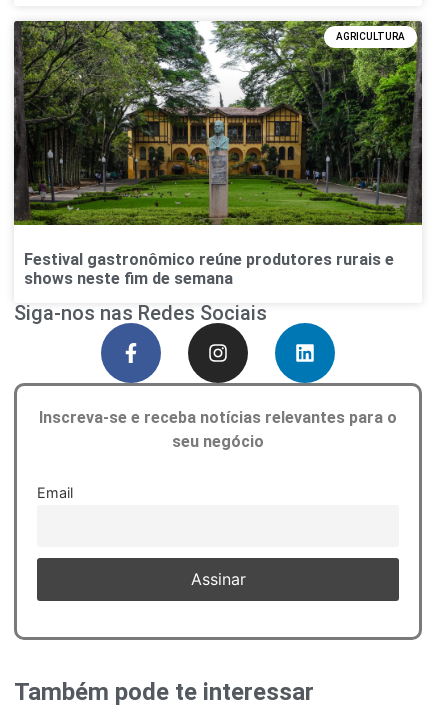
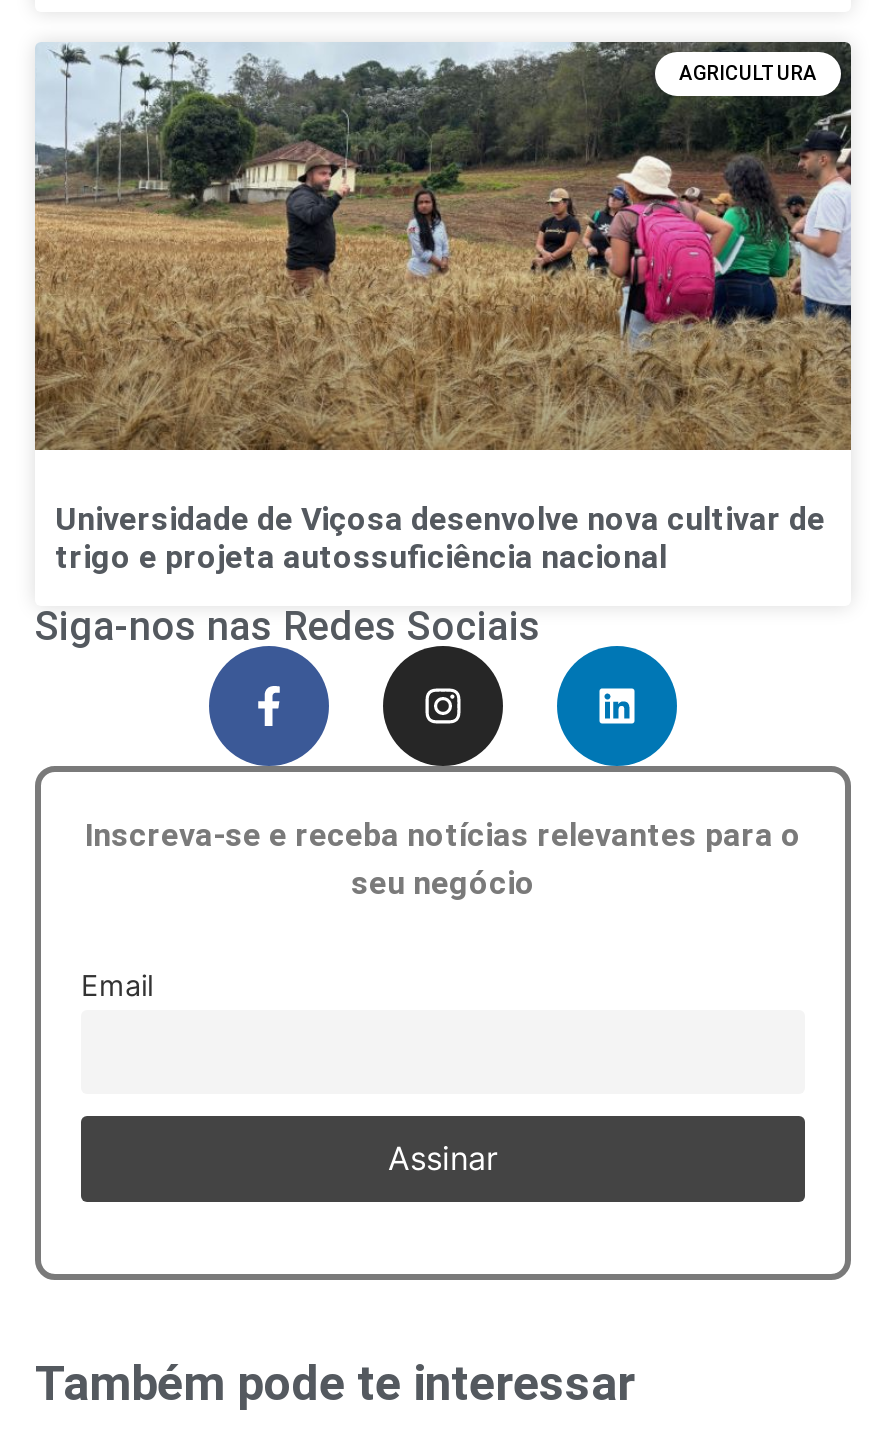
- [image]
- Festival gastronômico reúne produtores rurais e
- shows neste fim de semana
+ [image]
+ Universidade de Viçosa desenvolve nova cultivar de
+ trigo e projeta autossuficiência nacional
